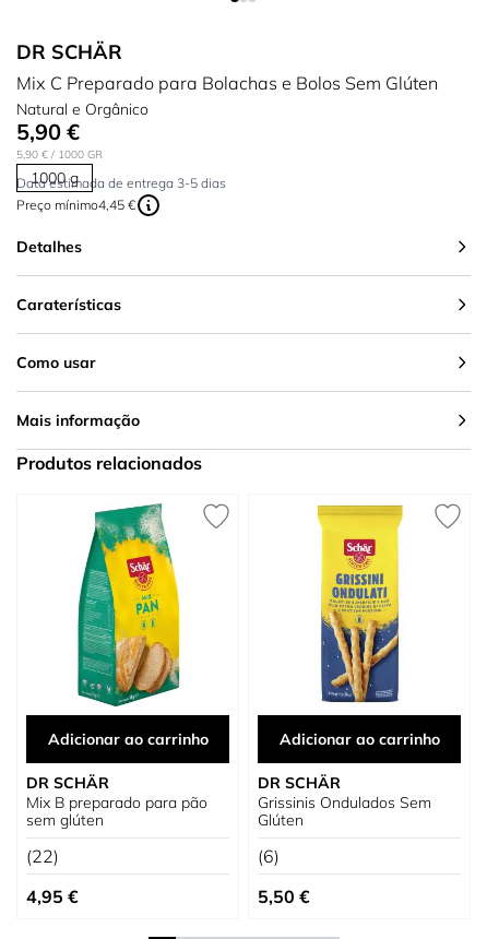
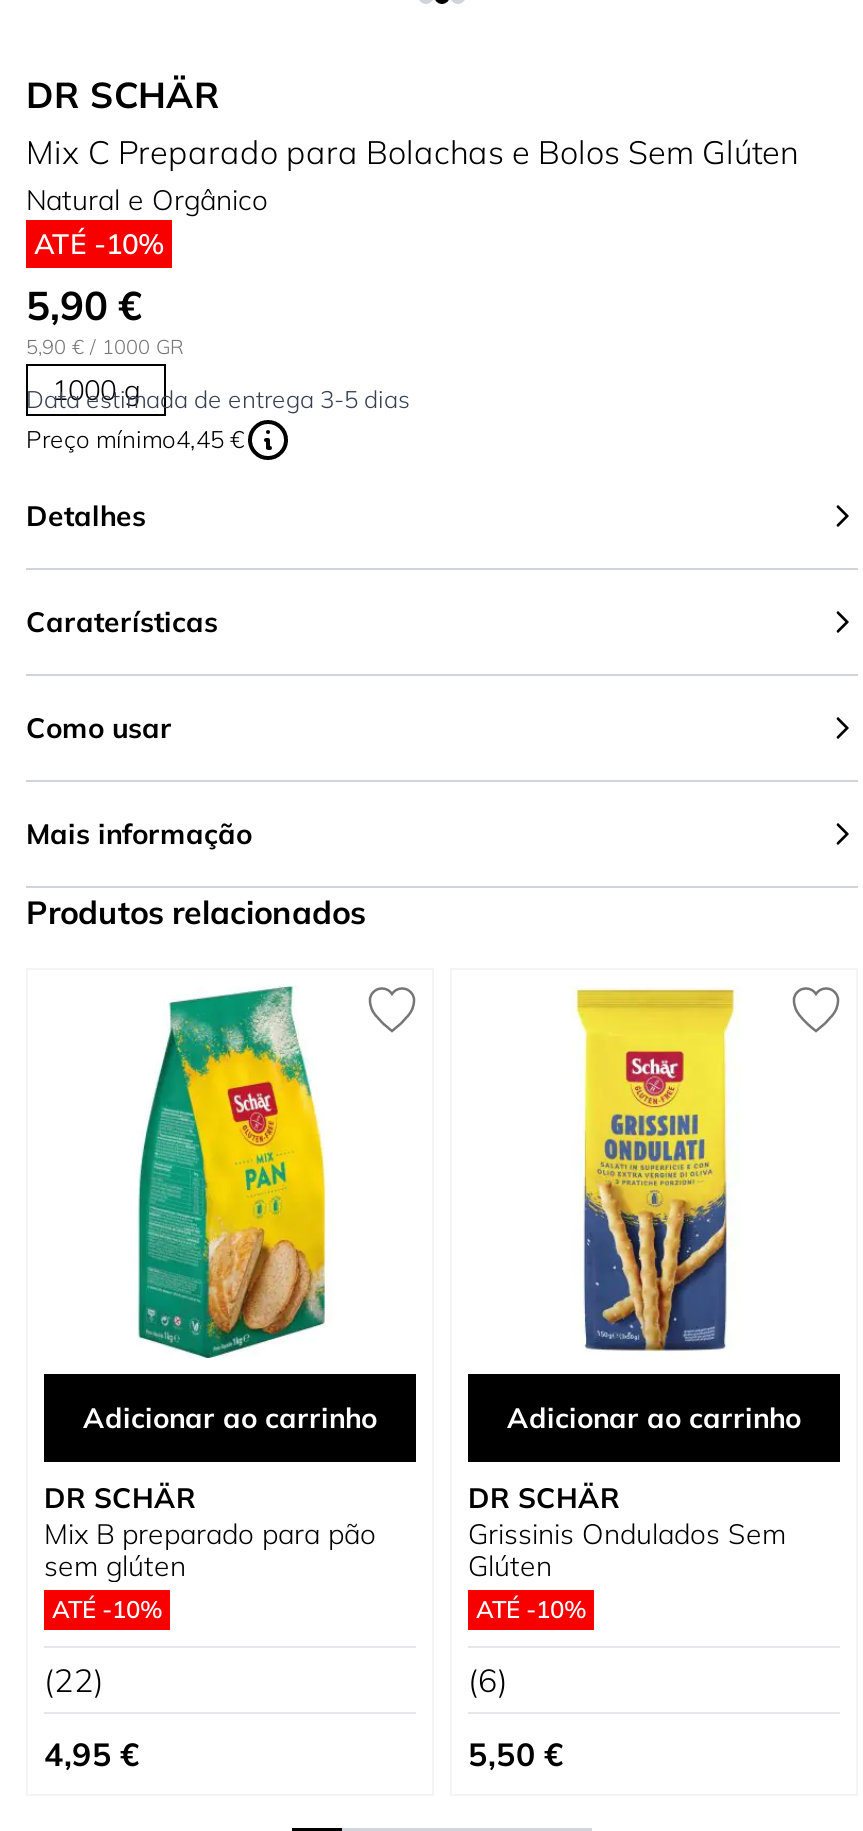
+ ATÉ -10%

+ ATÉ -10%

+ ATÉ -10%
